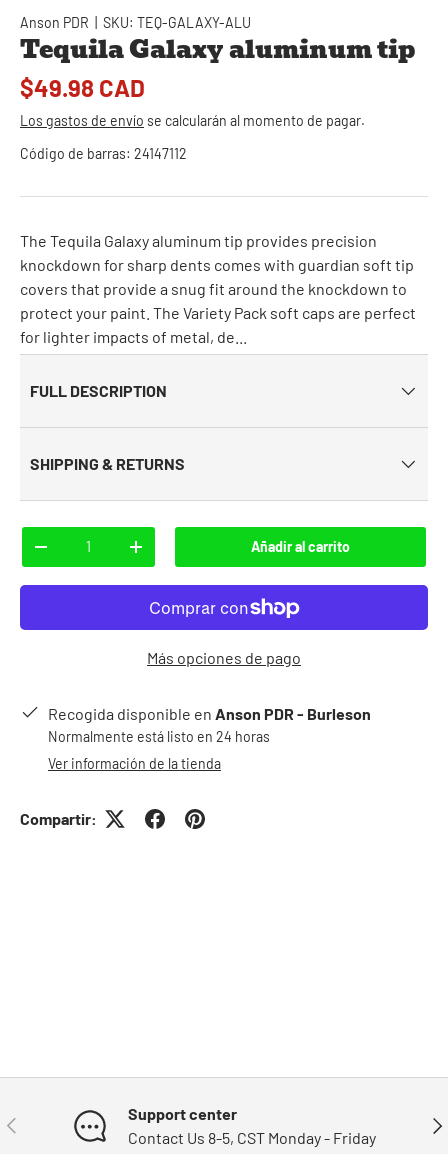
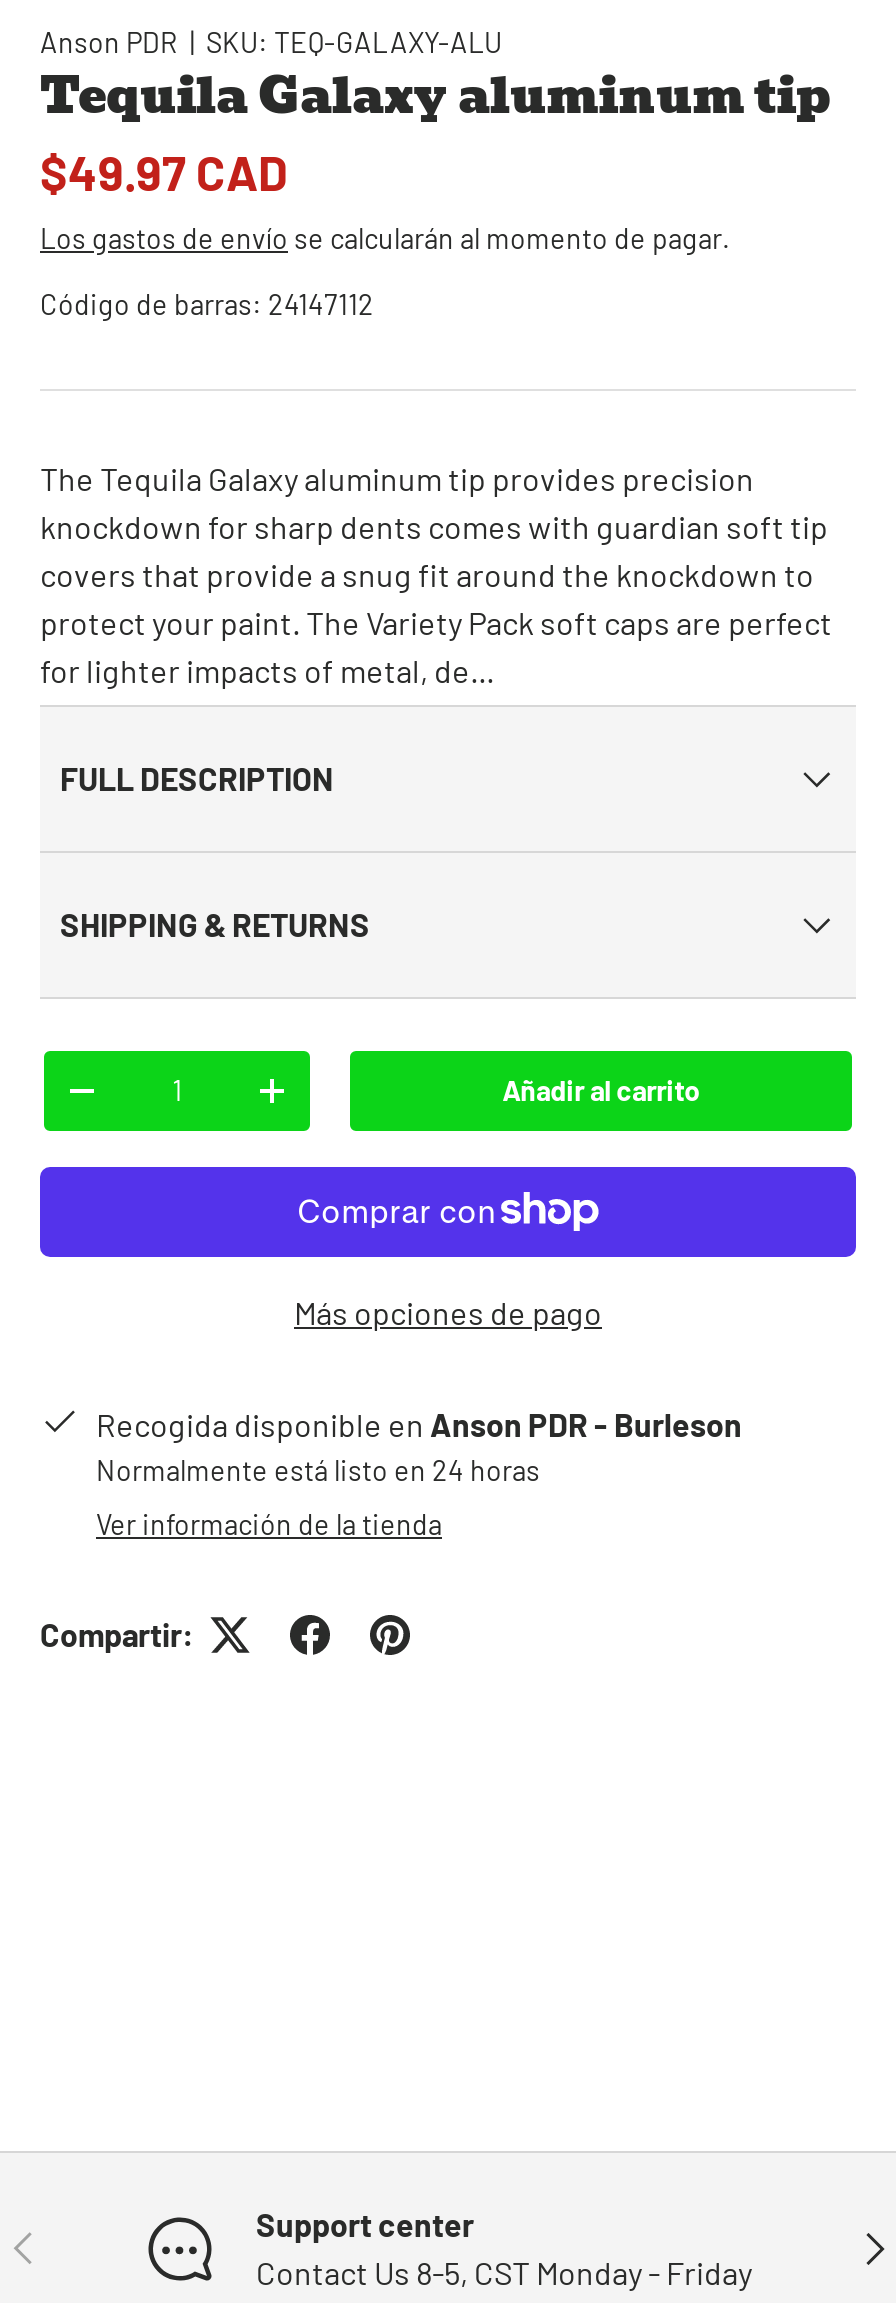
- $49.98 CAD
+ $49.97 CAD
